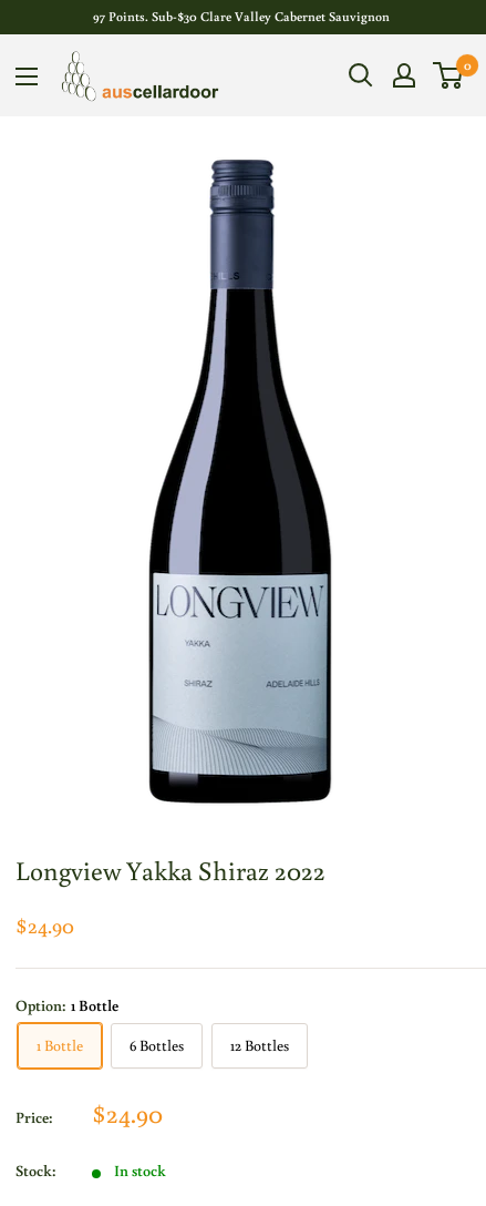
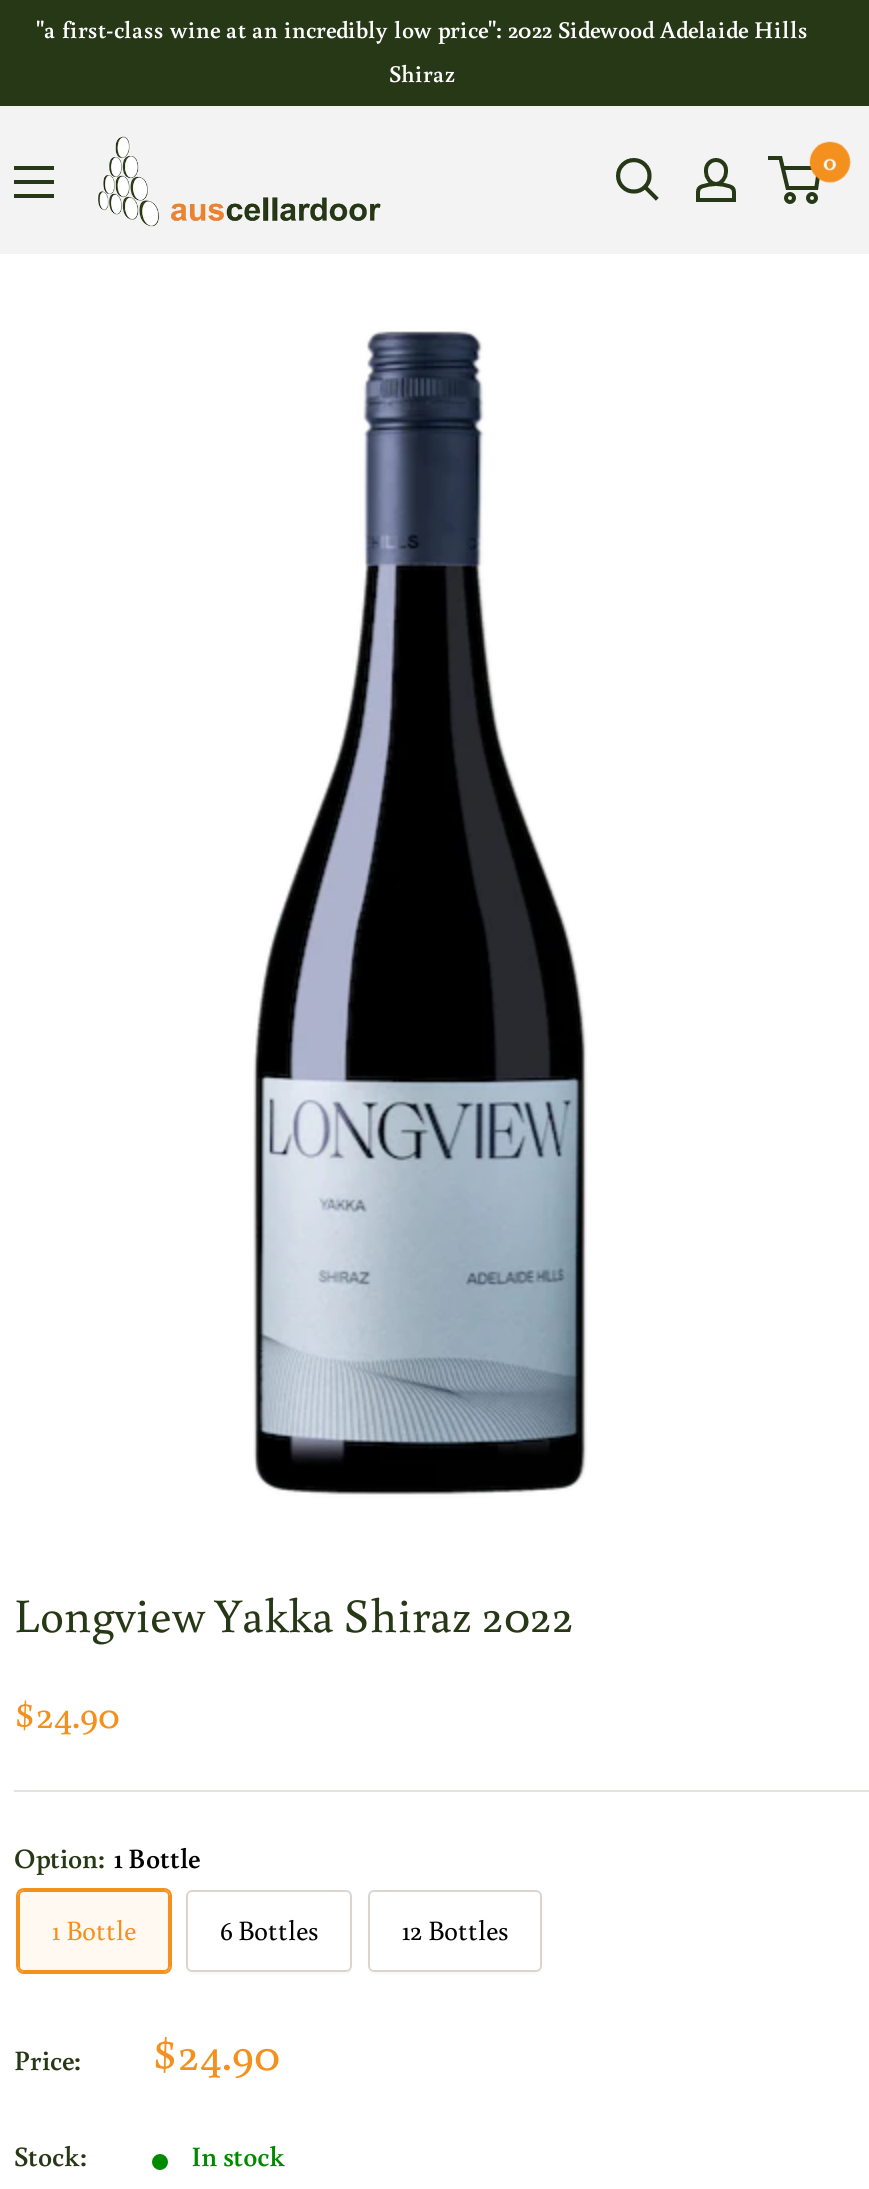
- 97 Points. Sub-$30 Clare Valley Cabernet Sauvignon
+ "a first-class wine at an incredibly low price": 2022 Sidewood Adelaide Hills
+ Shiraz
